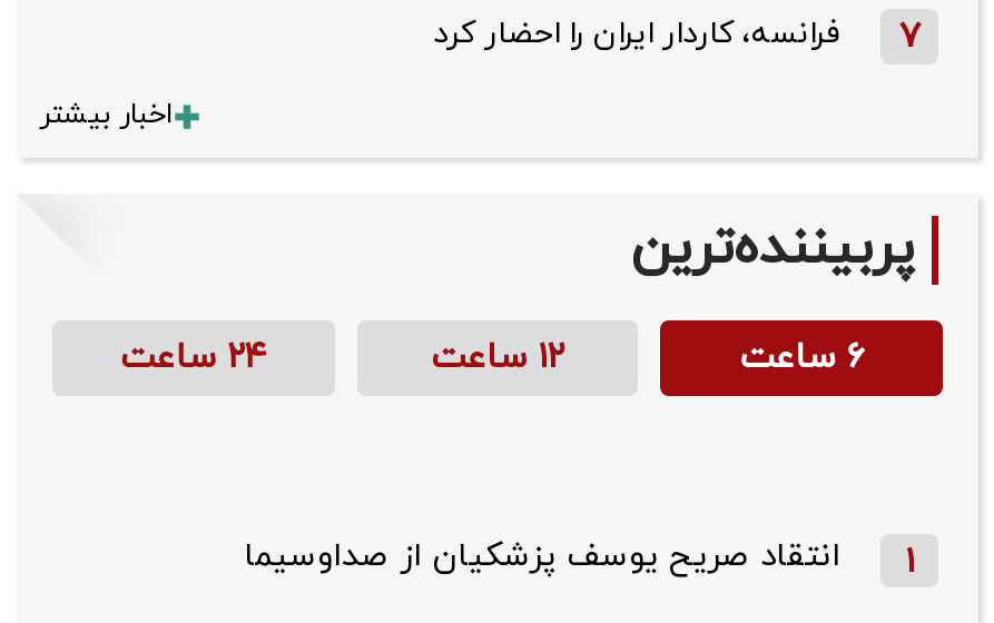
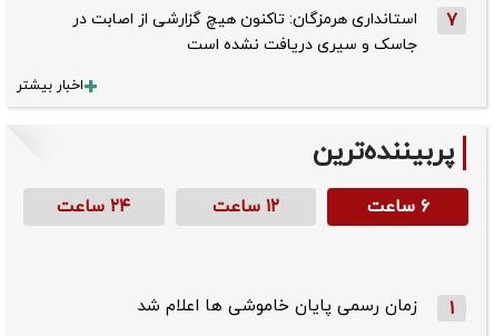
- فرانسه، کاردار ایران را احضار کرد
+ استانداری هرمزگان: تاکنون هیچ گزارشی از اصابت در
+ جاسک و سیری دریافت نشده است

- انتقاد صریح یوسف پزشکیان از صداوسیما
+ زمان رسمی پایان خاموشی ها اعلام شد
